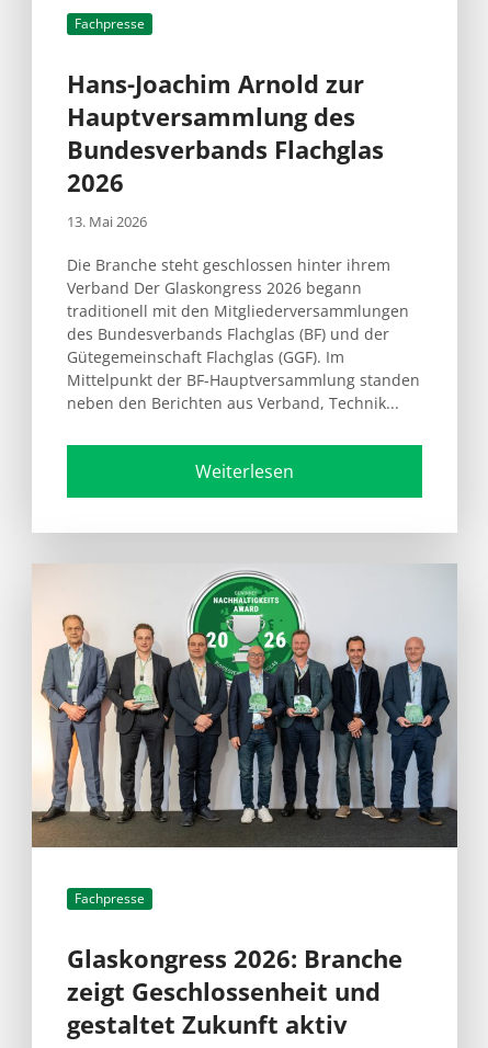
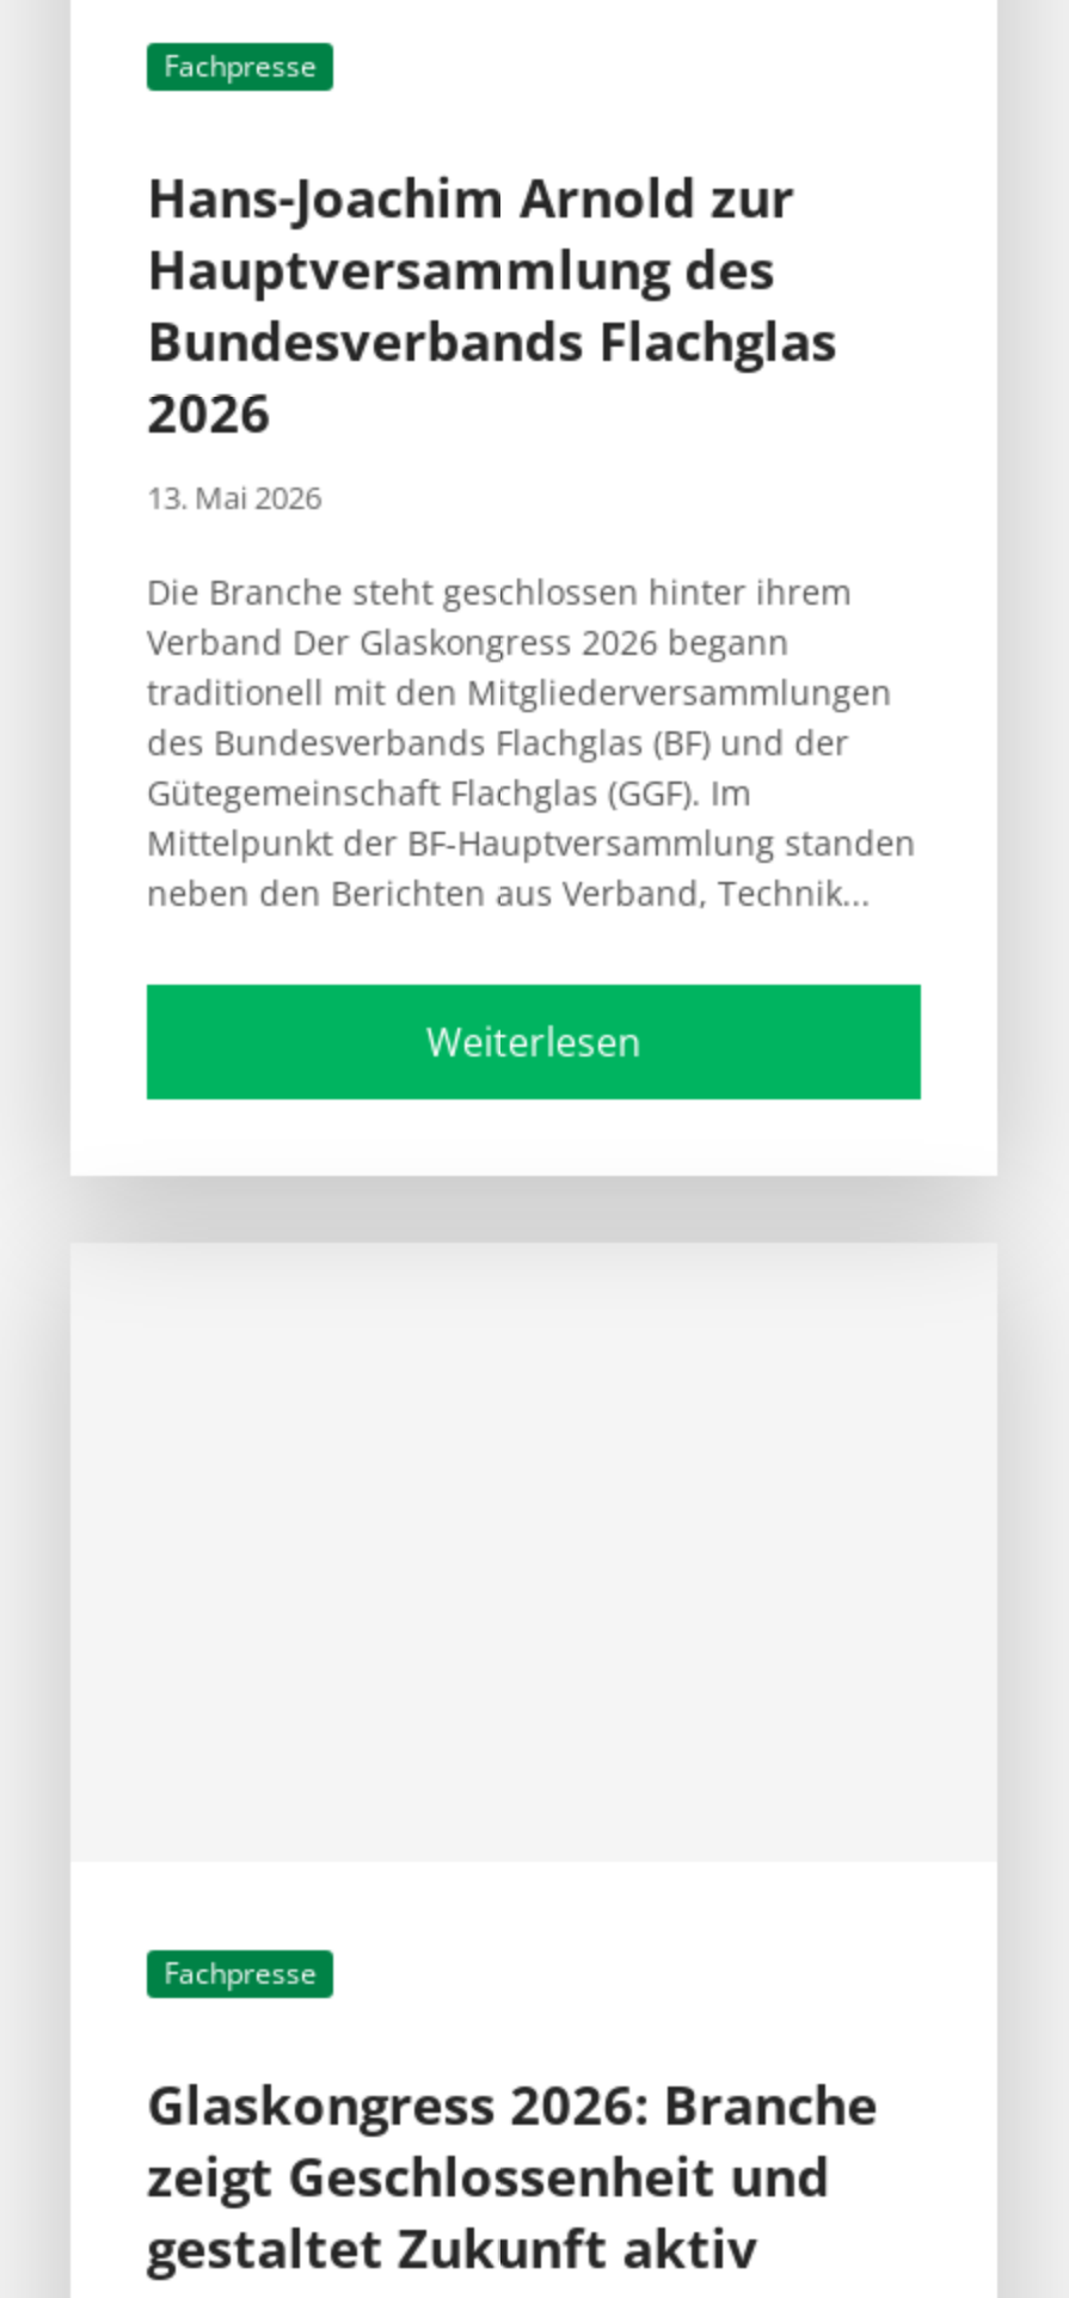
- [image]
